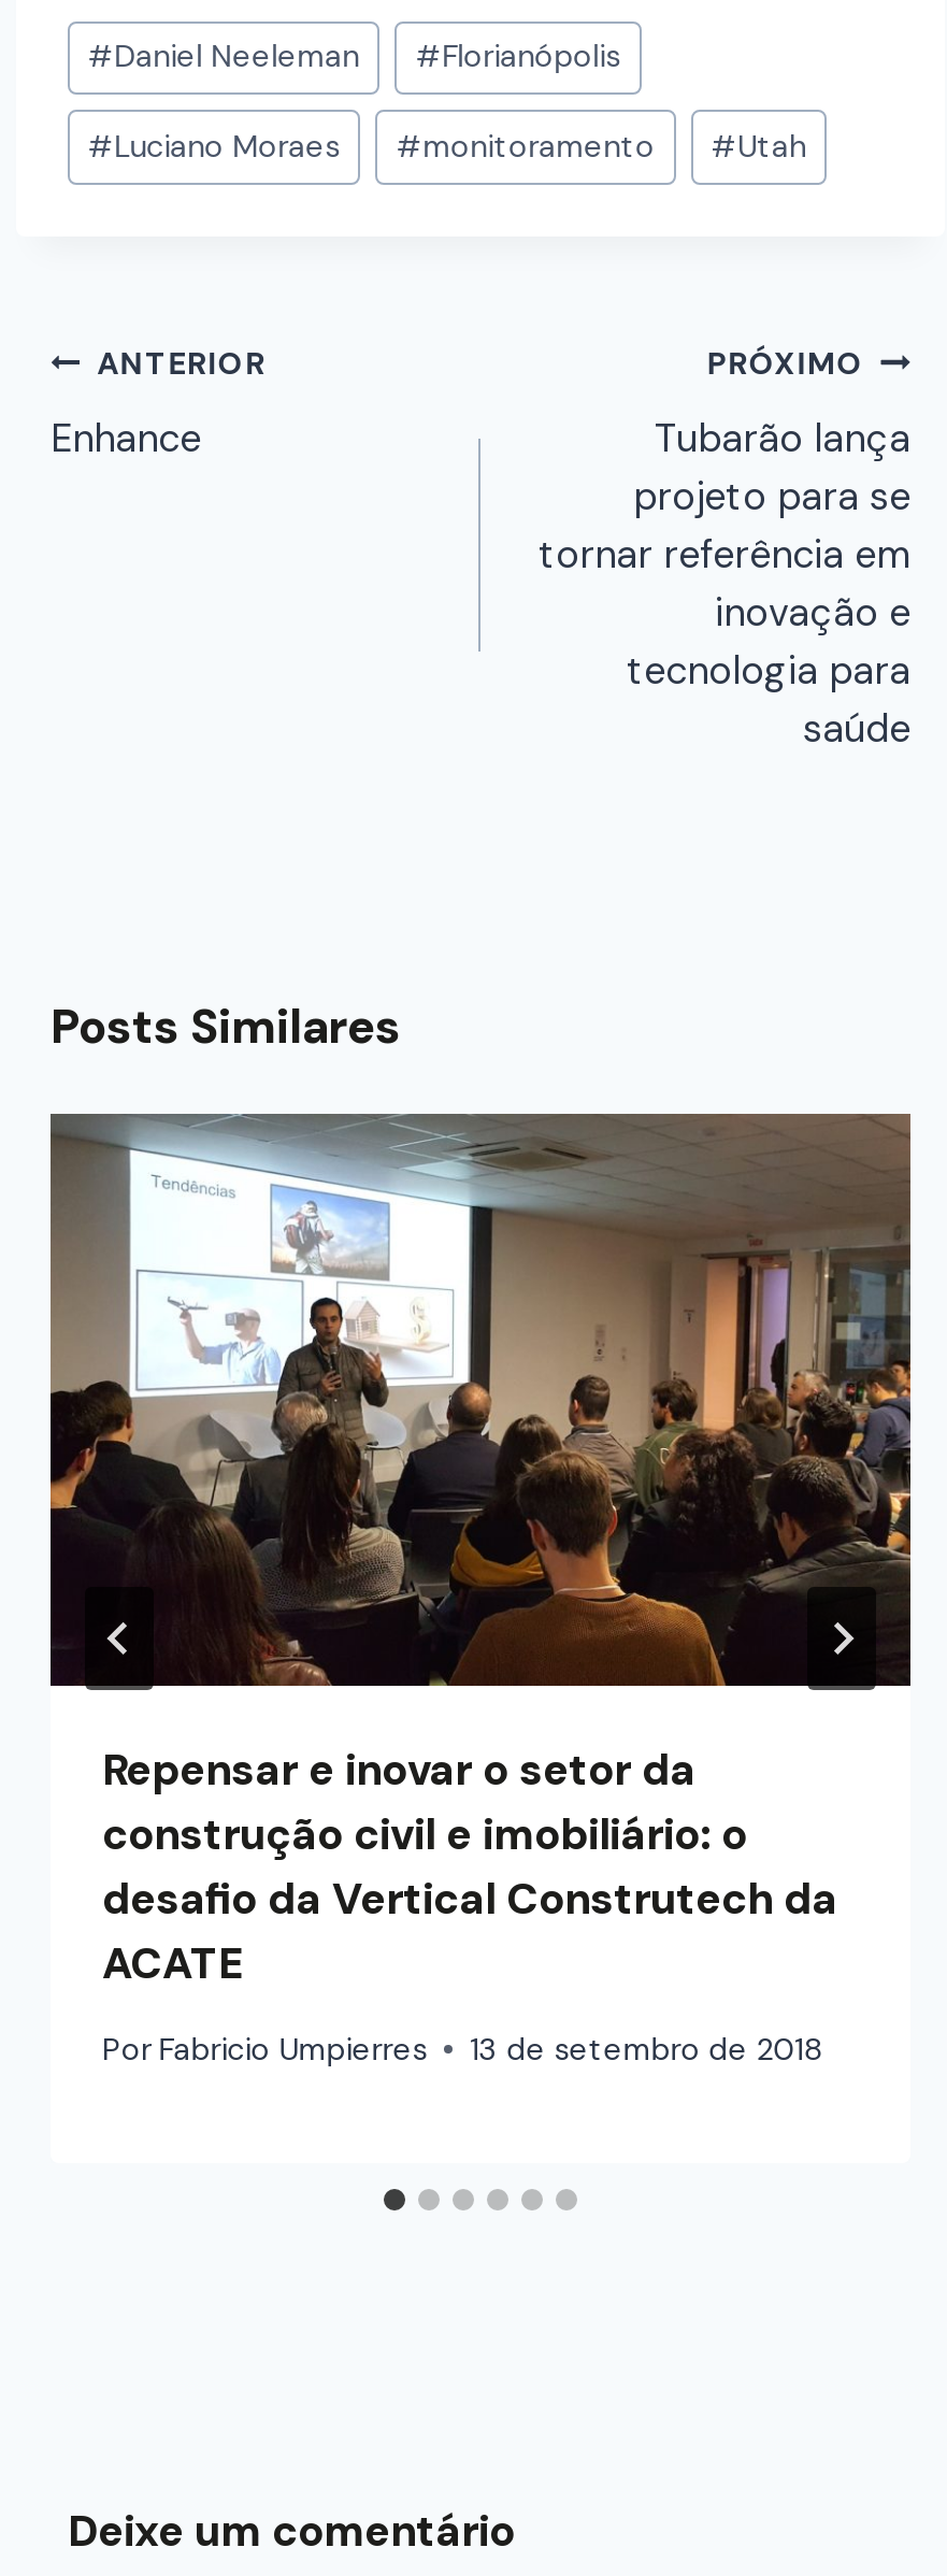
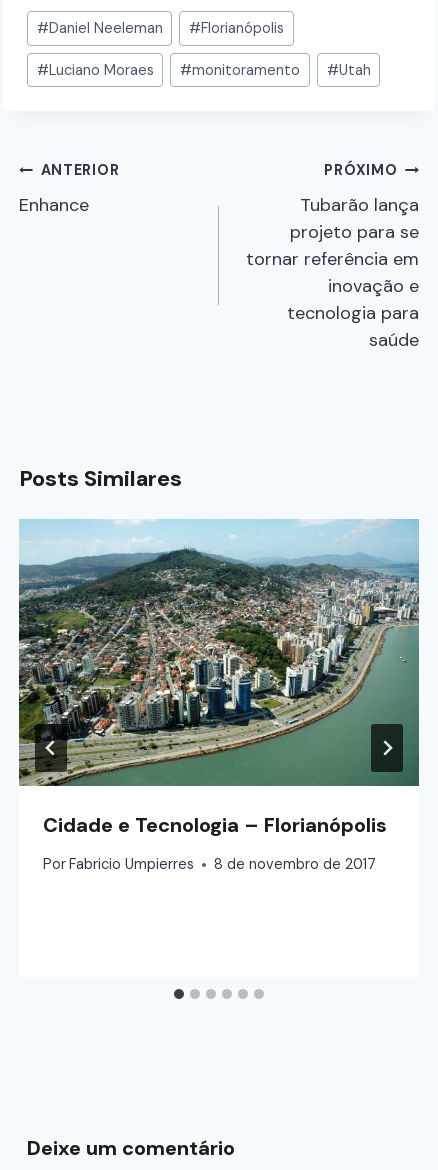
- [image]
- Repensar e inovar o setor da
- construção civil e imobiliário: o
- desafio da Vertical Construtech da
- ACATE
+ [image]
+ Cidade e Tecnologia – Florianópolis

moved up: Por Fabricio Umpierres

- 13 de setembro de 2018
+ 8 de novembro de 2017
